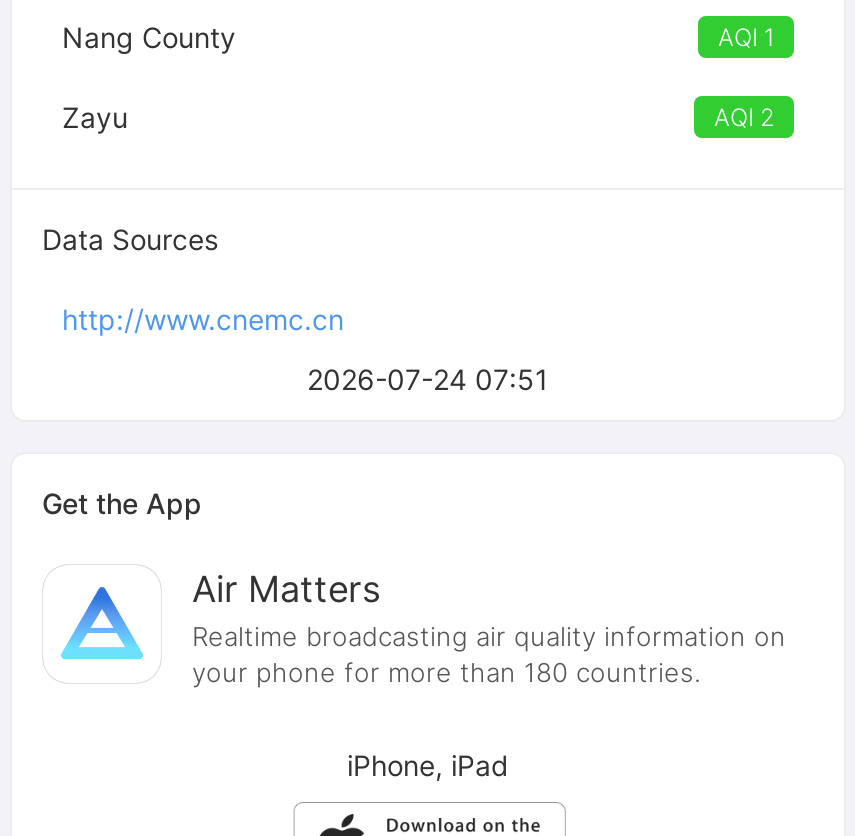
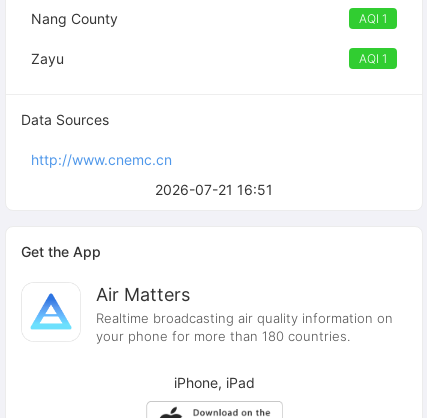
- AQI 2
+ AQI 1

- 2026-07-24 07:51
+ 2026-07-21 16:51
